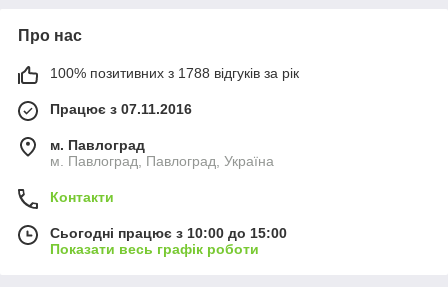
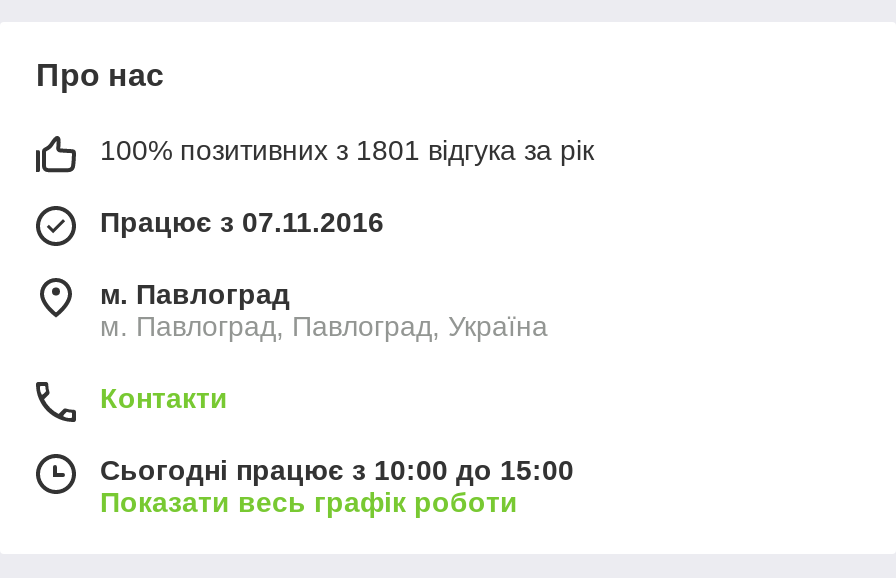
- 100% позитивних з 1788 відгуків за рік
+ 100% позитивних з 1801 відгука за рік
